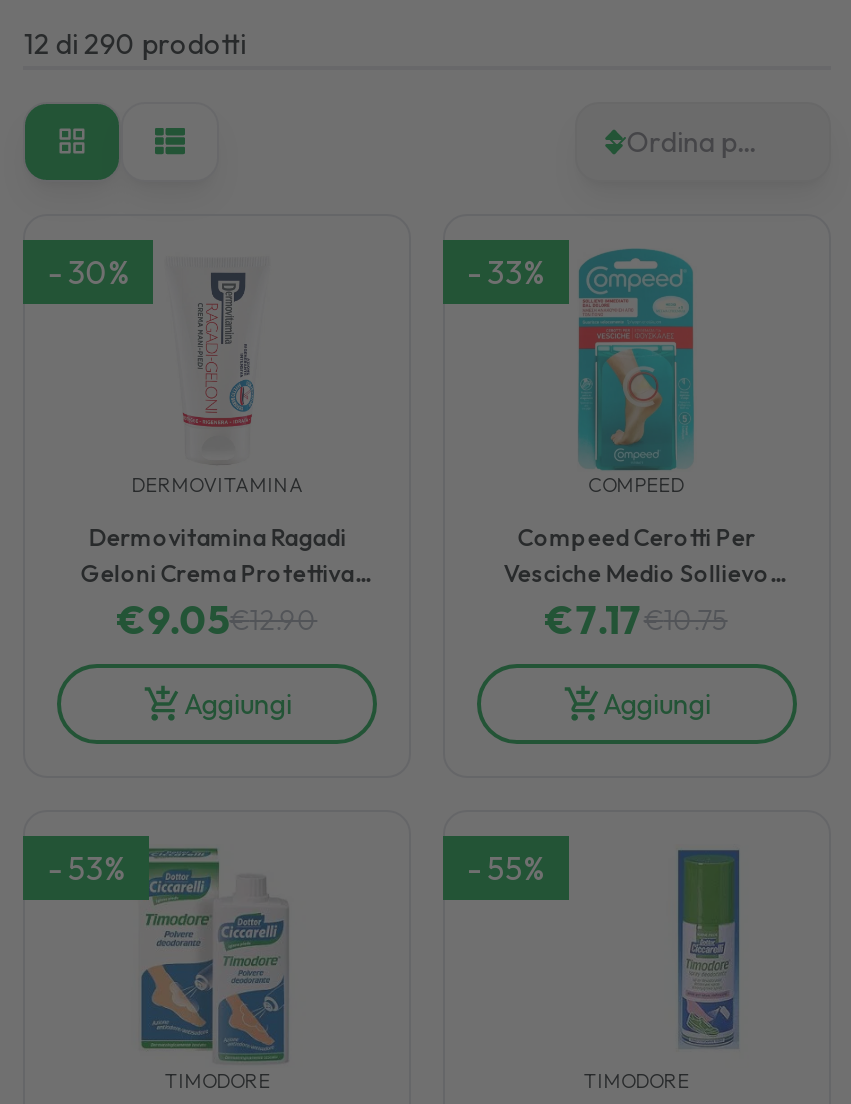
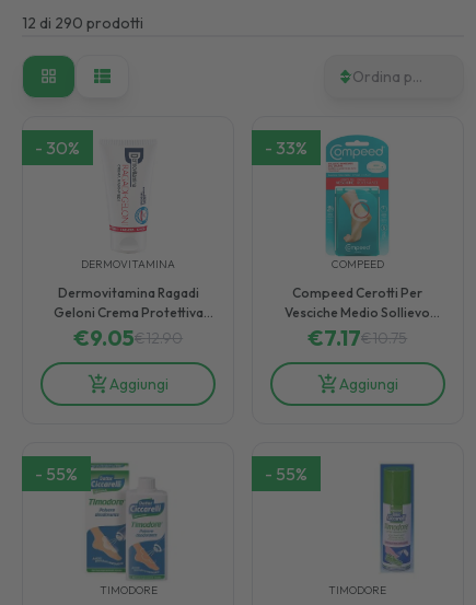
- - 53%
+ - 55%
